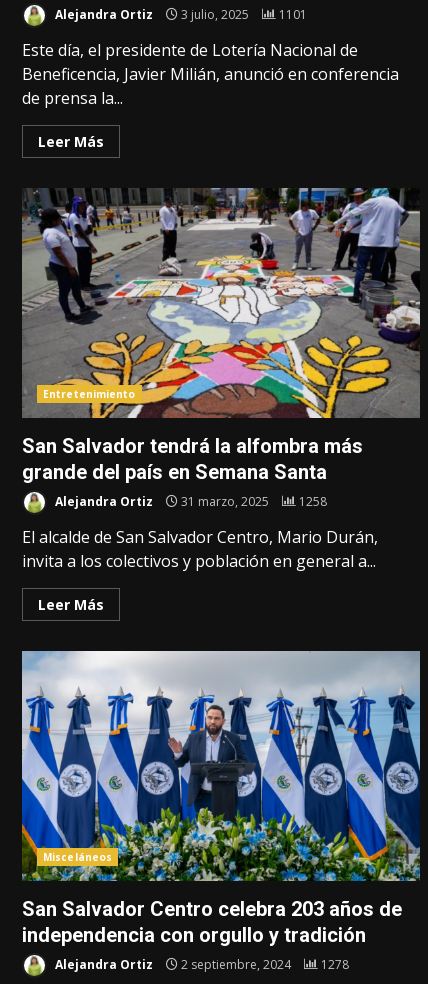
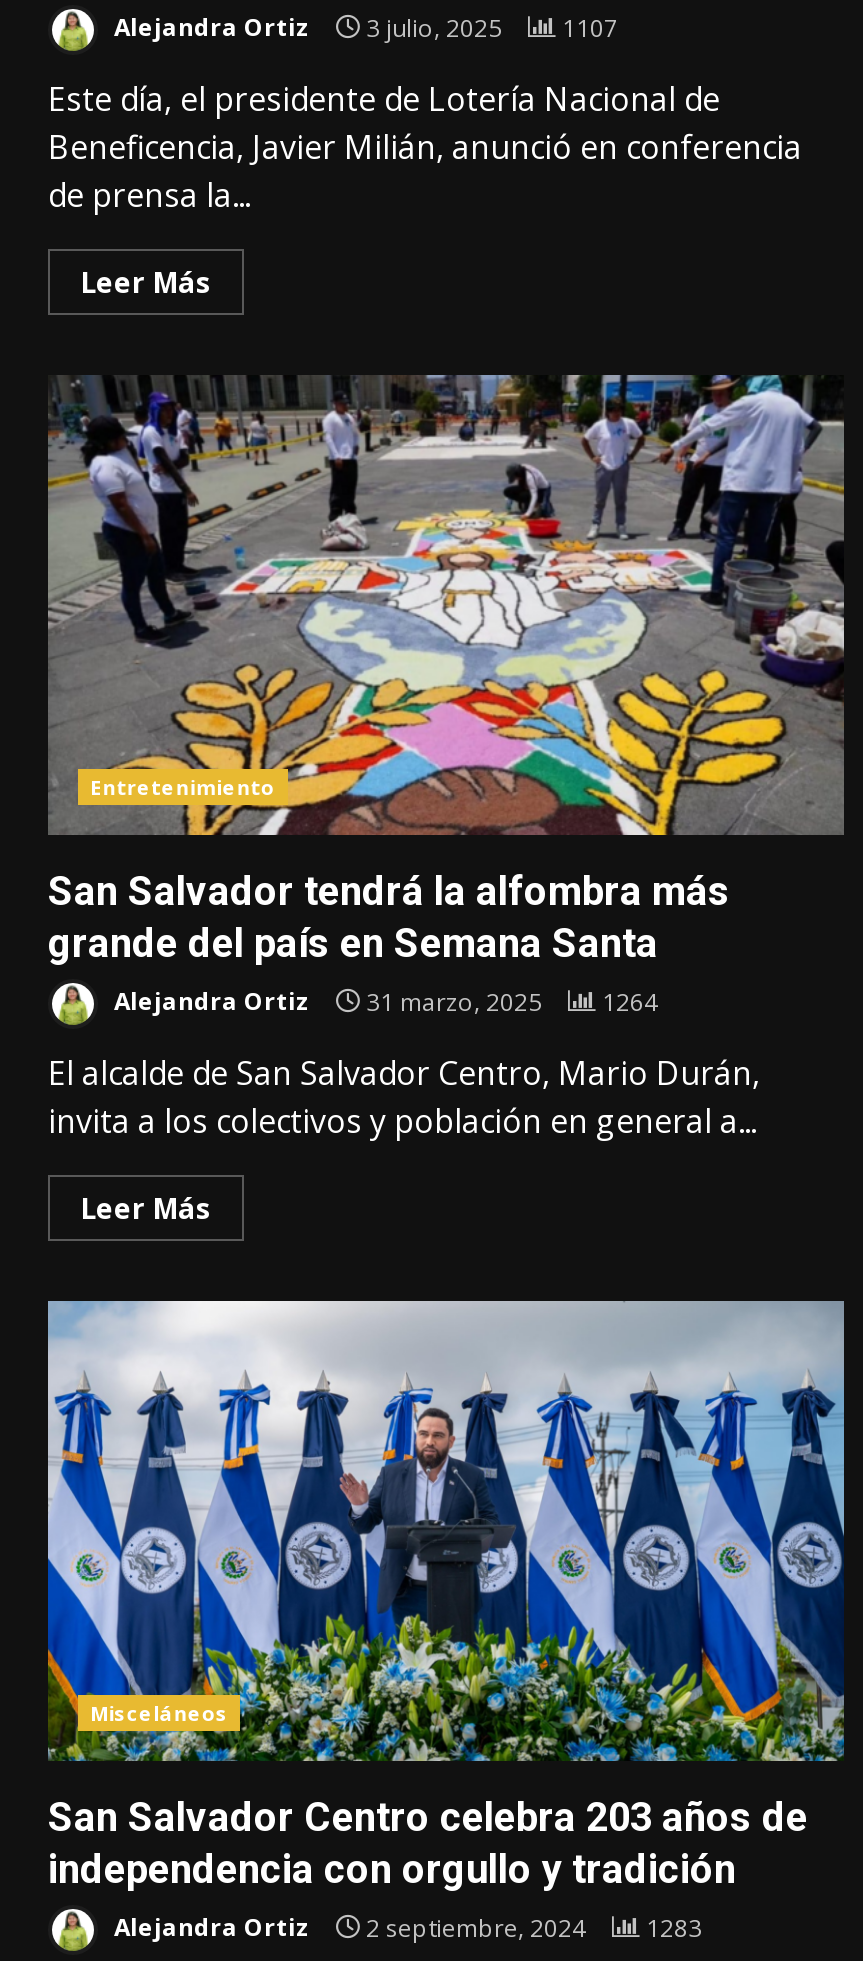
- Alejandra Ortiz 3 julio, 2025 1101
+ Alejandra Ortiz 3 julio, 2025 1107

- Alejandra Ortiz 31 marzo, 2025 1258
+ Alejandra Ortiz 31 marzo, 2025 1264

- Alejandra Ortiz 2 septiembre, 2024 1278
+ Alejandra Ortiz 2 septiembre, 2024 1283
